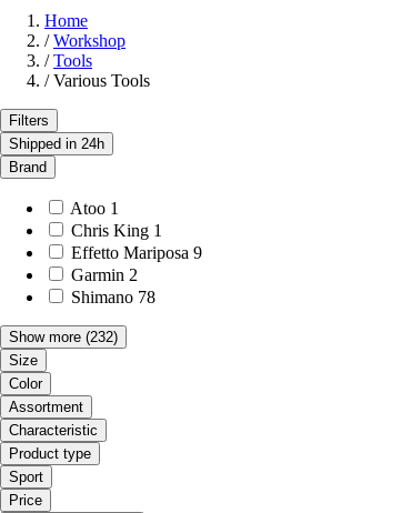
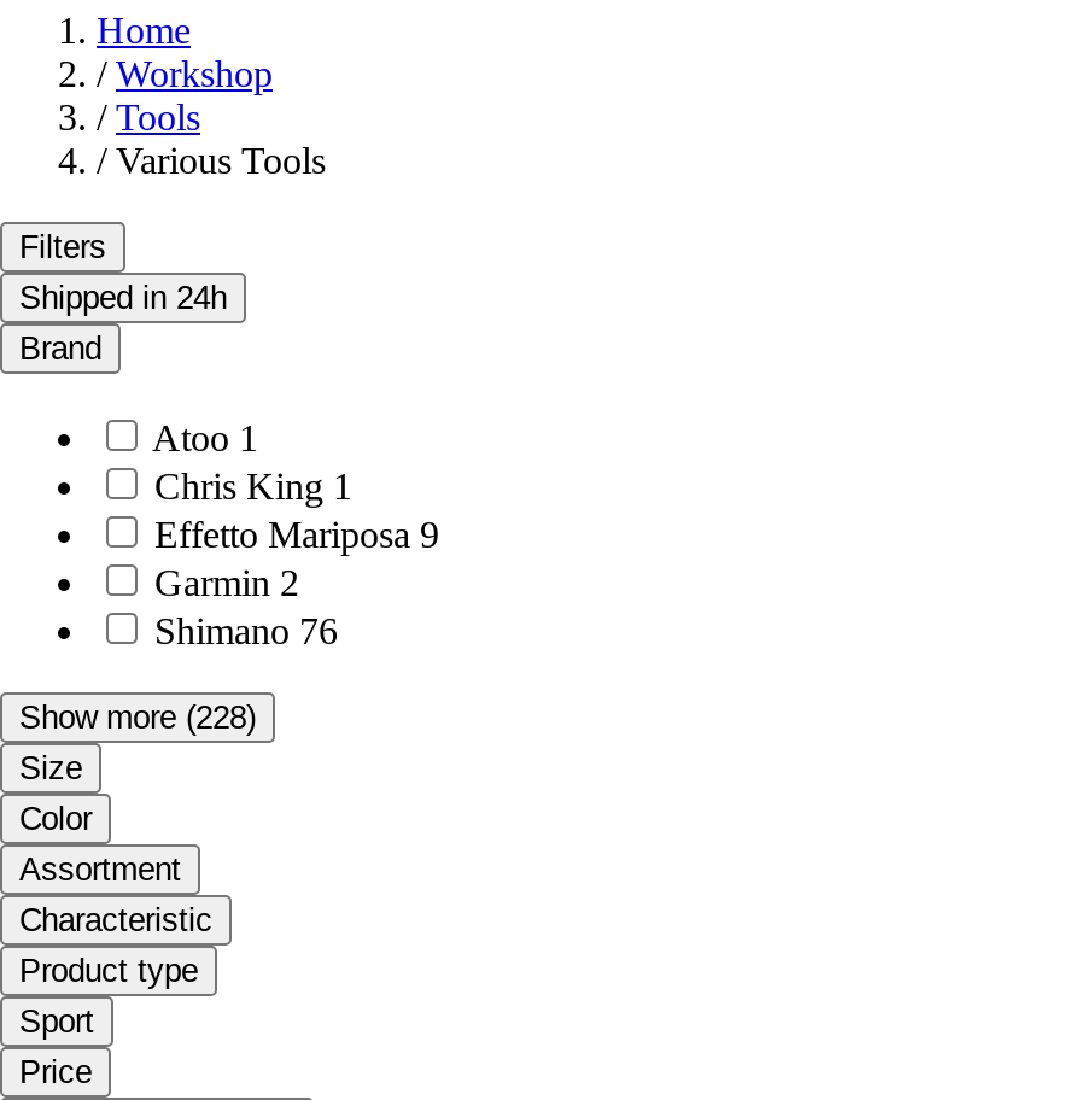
- Shimano 78
+ Shimano 76

- Show more (232)
+ Show more (228)
